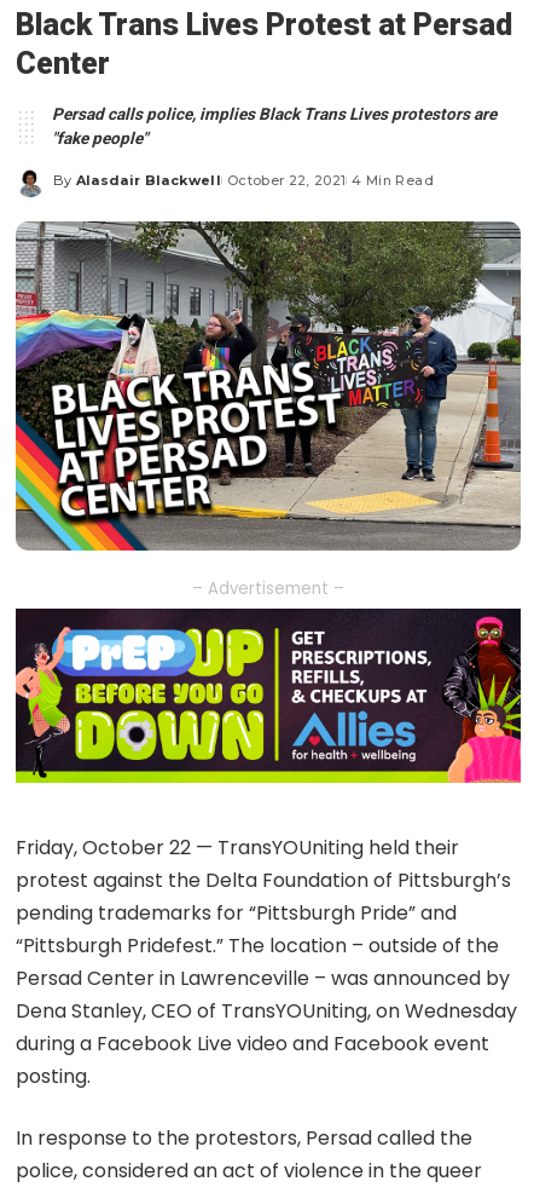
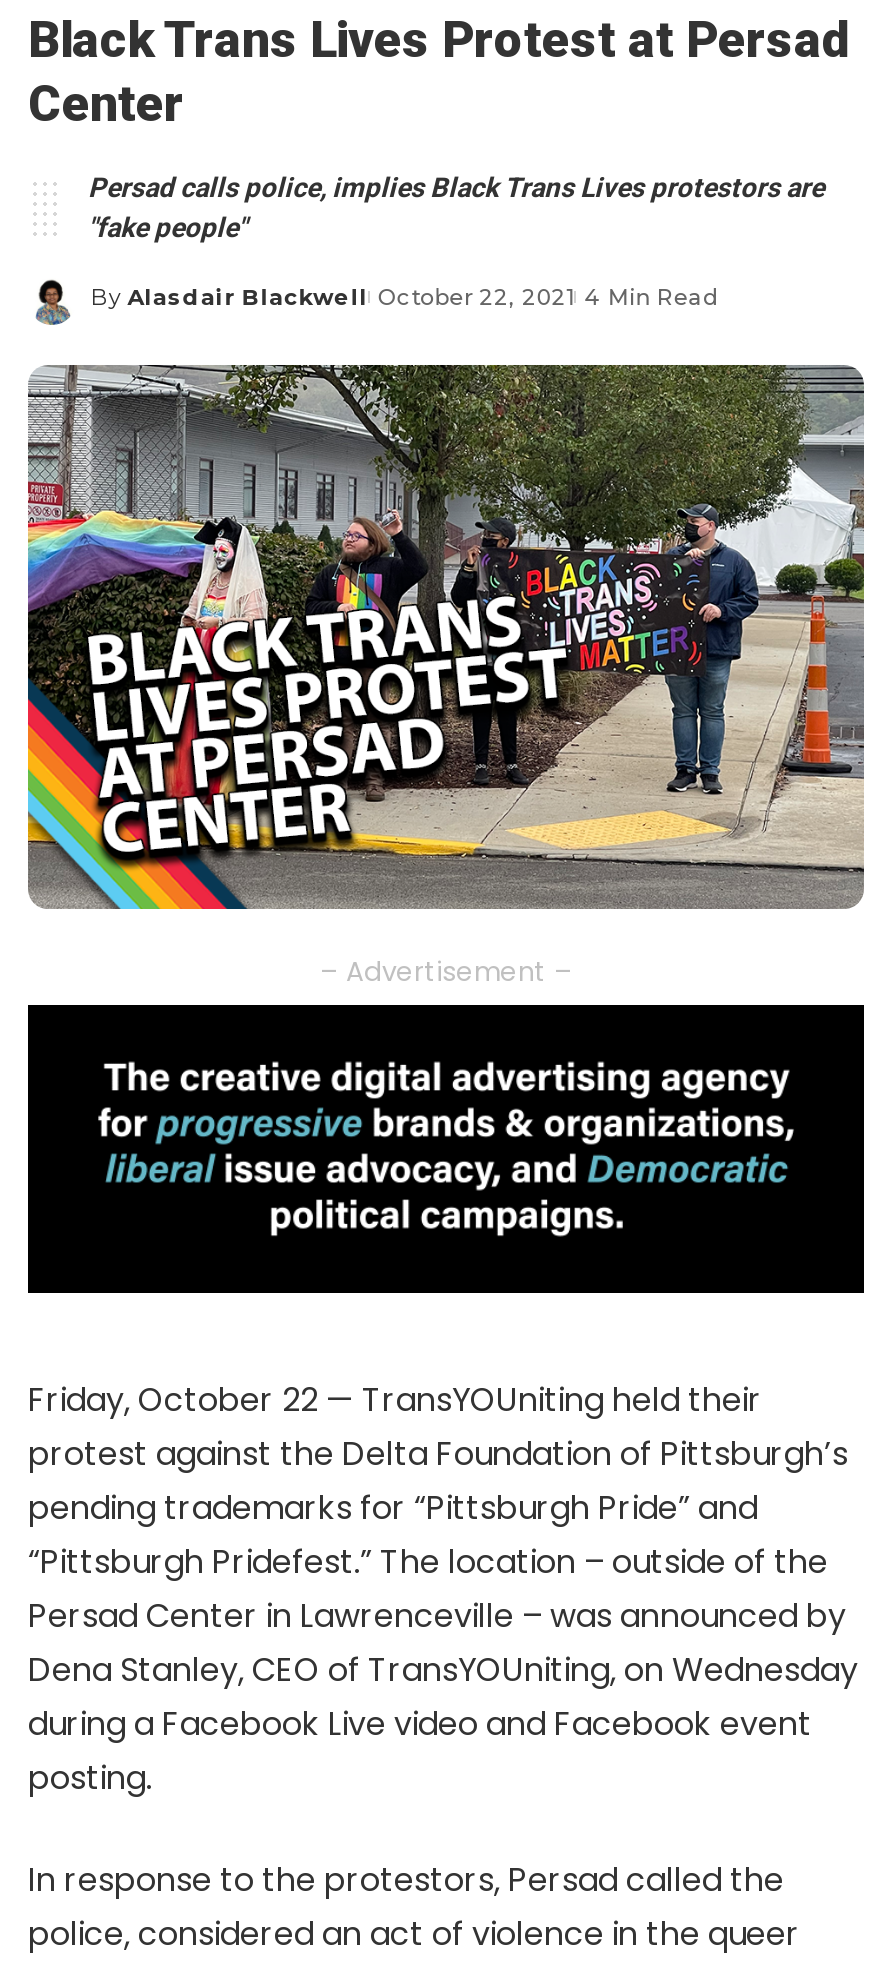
- [image]
+ [image]
